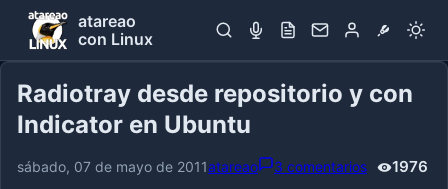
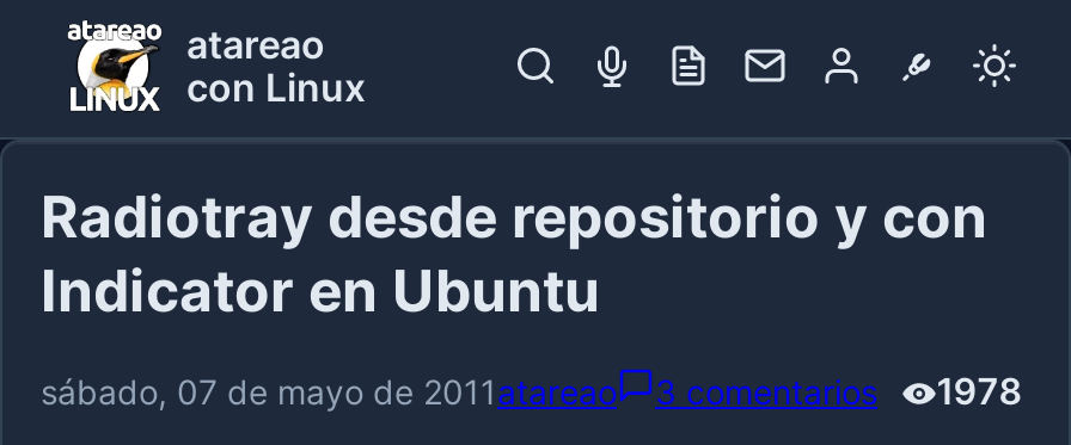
- 1976
+ 1978
